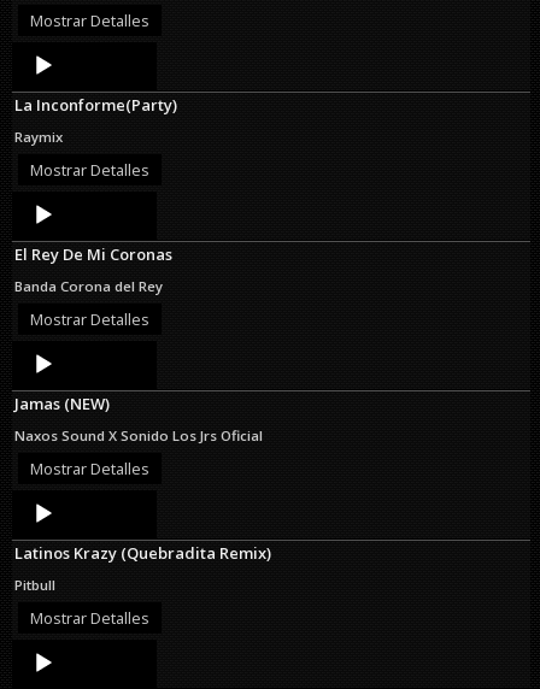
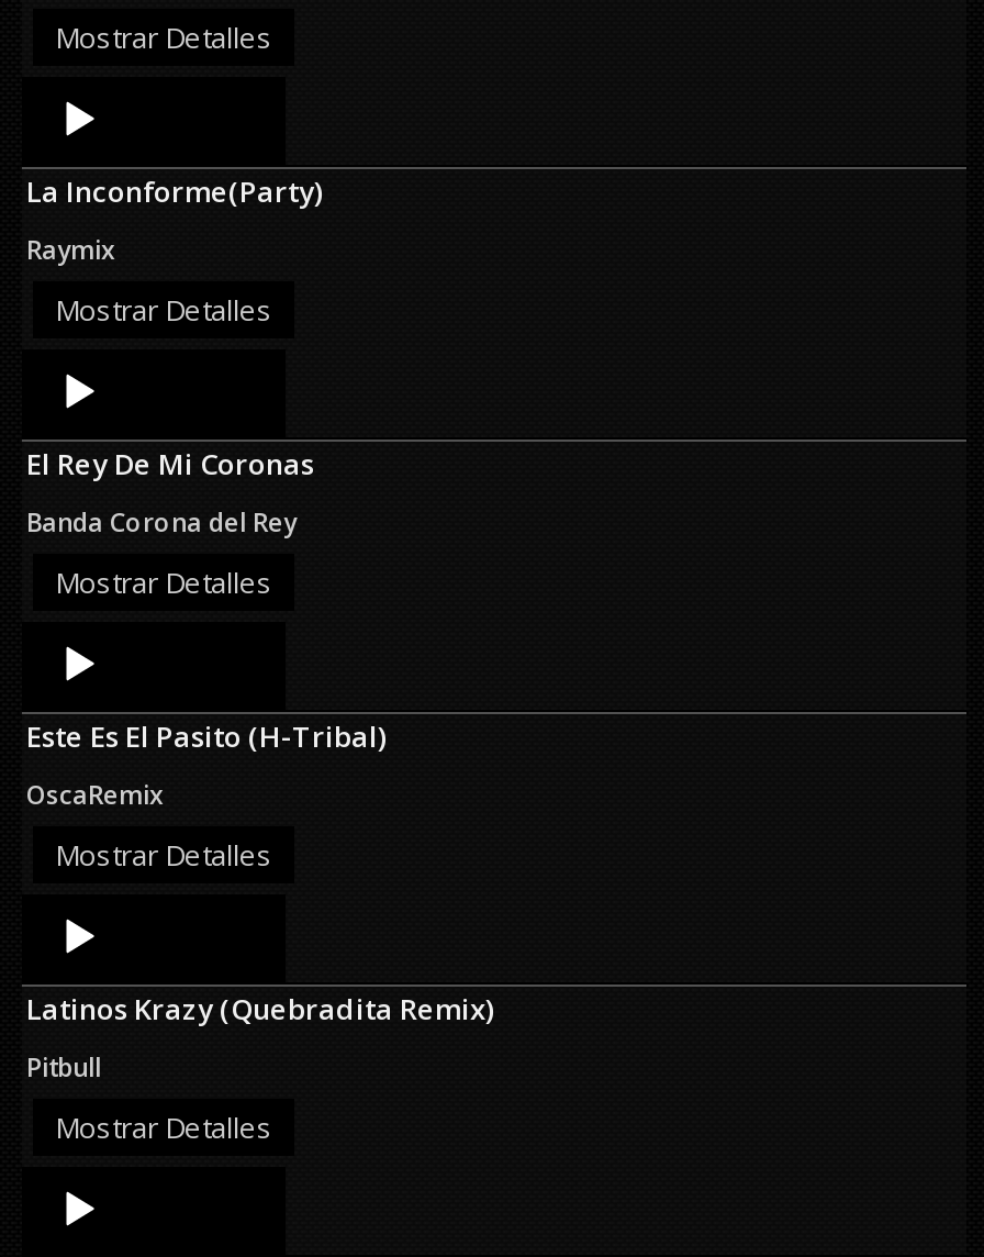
- Jamas (NEW)
+ Este Es El Pasito (H-Tribal)

- Naxos Sound X Sonido Los Jrs Oficial
+ OscaRemix
